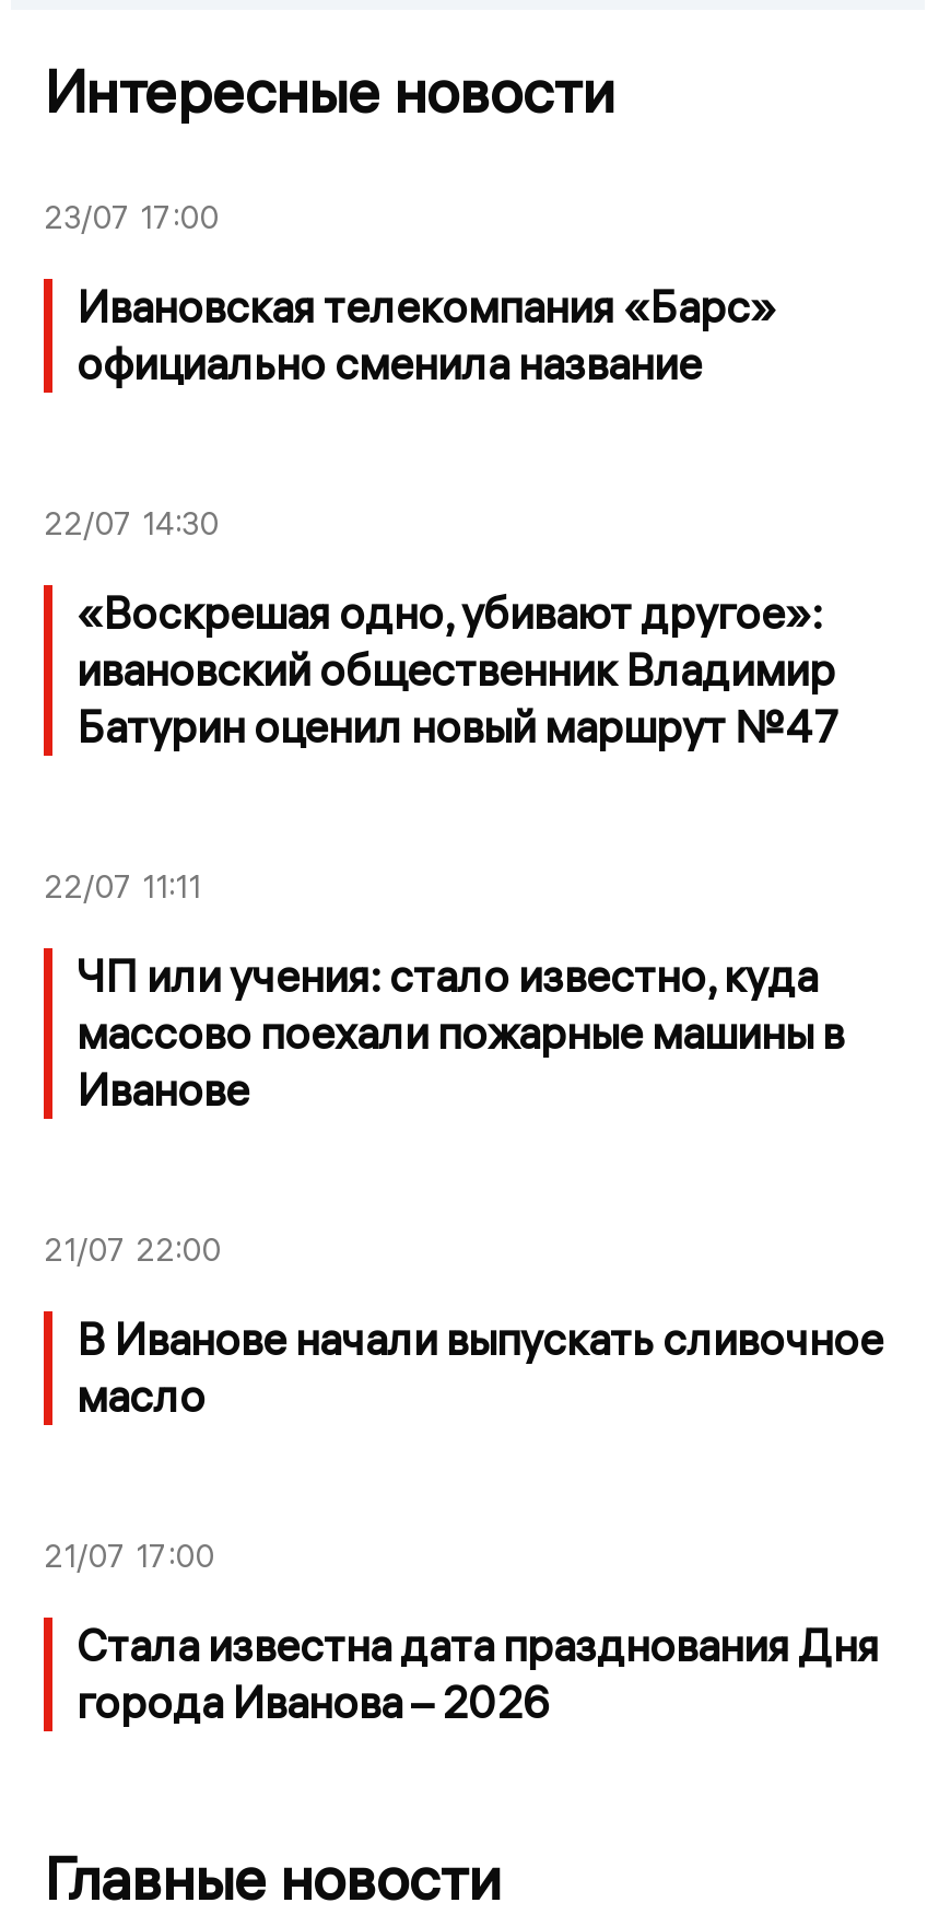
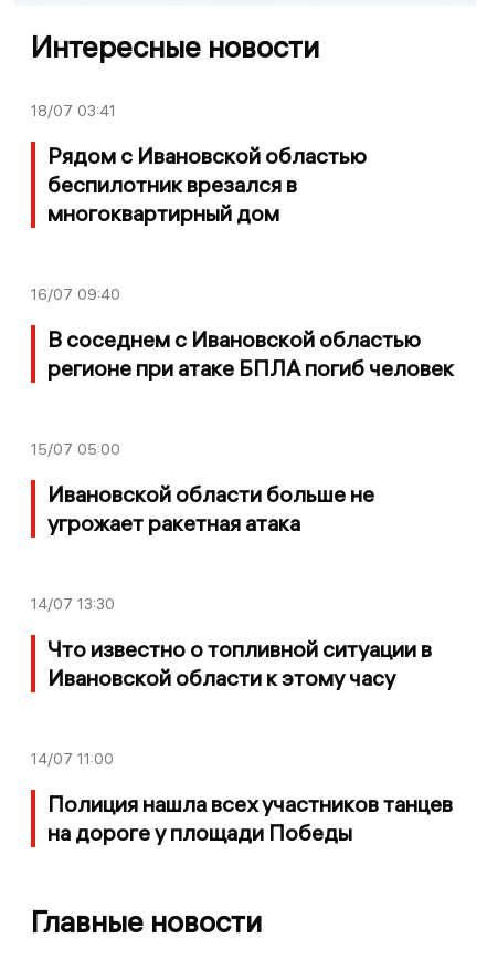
- 23/07 17:00
+ 18/07 03:41

- Ивановская телекомпания «Барс»
- официально сменила название
+ Рядом с Ивановской областью
+ беспилотник врезался в
+ многоквартирный дом

- 22/07 14:30
+ 16/07 09:40

- «Воскрешая одно, убивают другое»:
- ивановский общественник Владимир
- Батурин оценил новый маршрут №47
+ В соседнем с Ивановской областью
+ регионе при атаке БПЛА погиб человек

- 22/07 11:11
+ 15/07 05:00

- ЧП или учения: стало известно, куда
- массово поехали пожарные машины в
- Иванове
+ Ивановской области больше не
+ угрожает ракетная атака

- 21/07 22:00
+ 14/07 13:30

- В Иванове начали выпускать сливочное
- масло
+ Что известно о топливной ситуации в
+ Ивановской области к этому часу

- 21/07 17:00
+ 14/07 11:00

- Стала известна дата празднования Дня
- города Иванова – 2026
+ Полиция нашла всех участников танцев
+ на дороге у площади Победы
